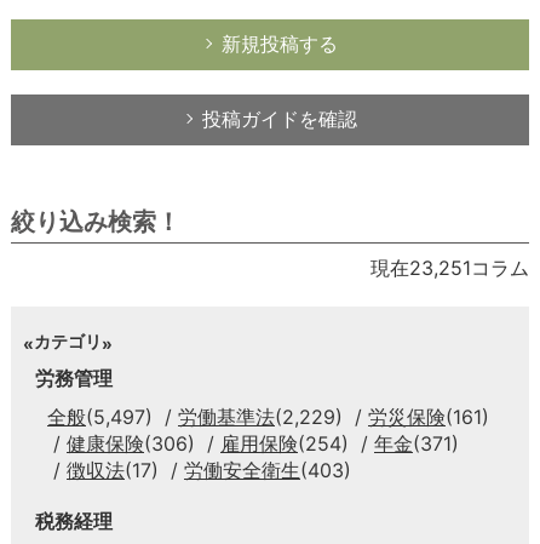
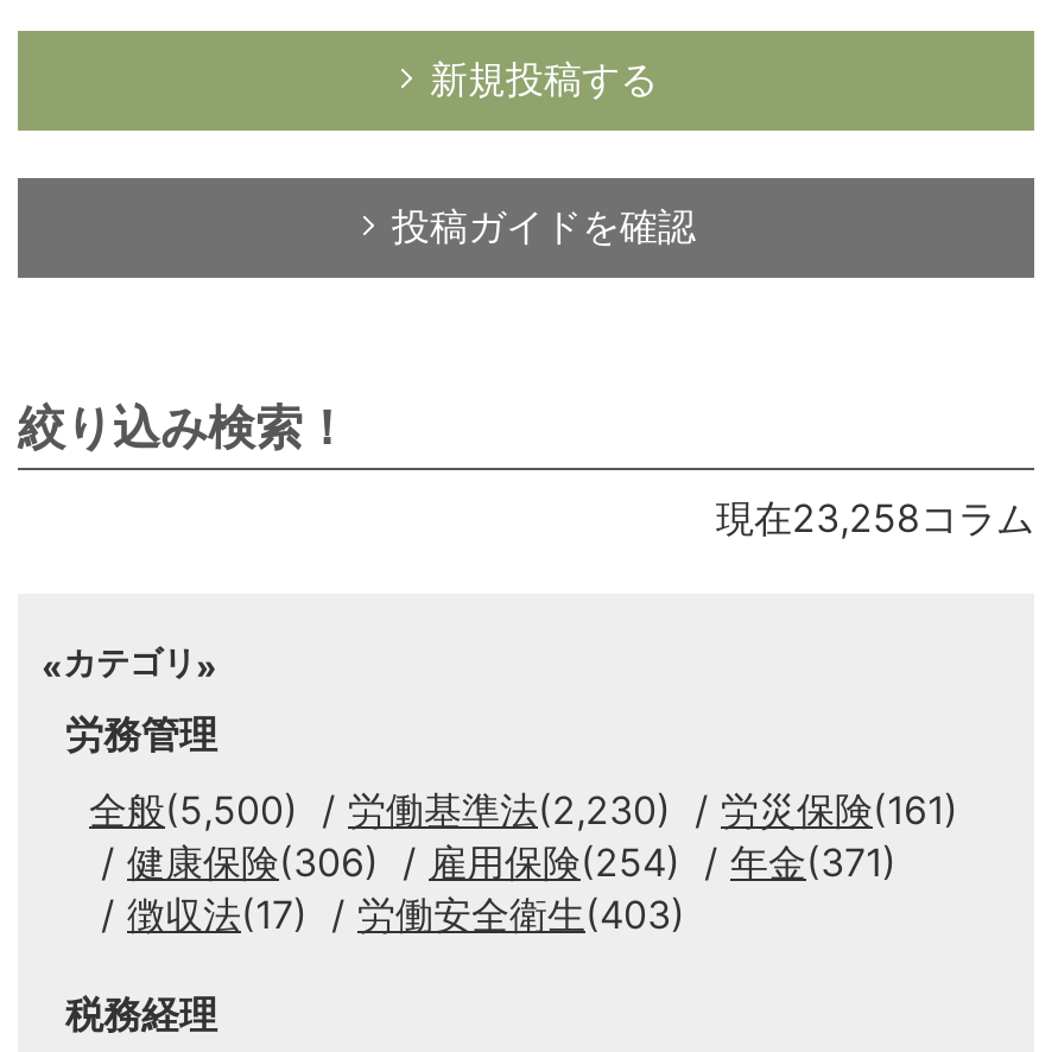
- 現在23,251コラム
+ 現在23,258コラム

- 全般(5,497)
+ 全般(5,500)

- 労働基準法(2,229)
+ 労働基準法(2,230)
